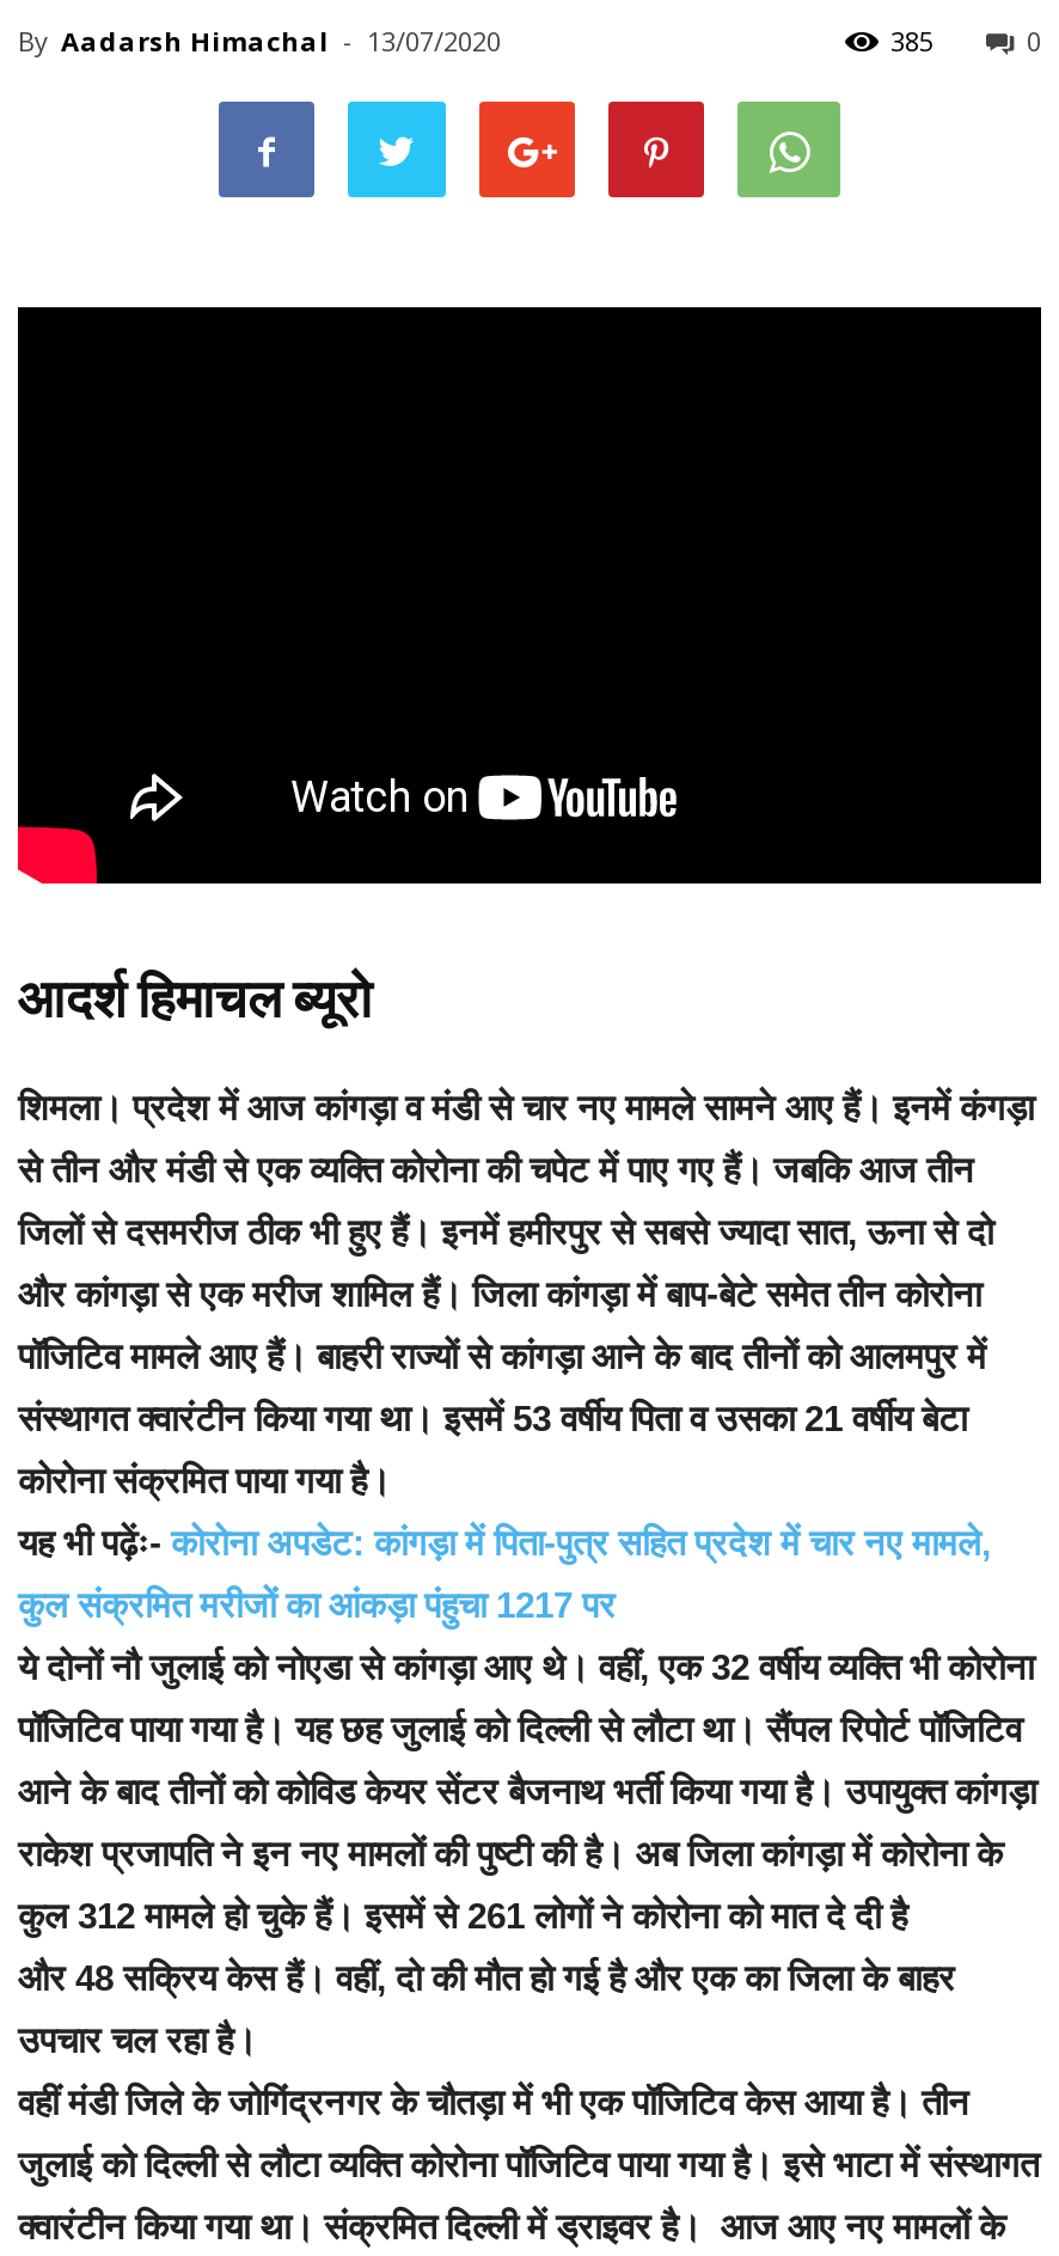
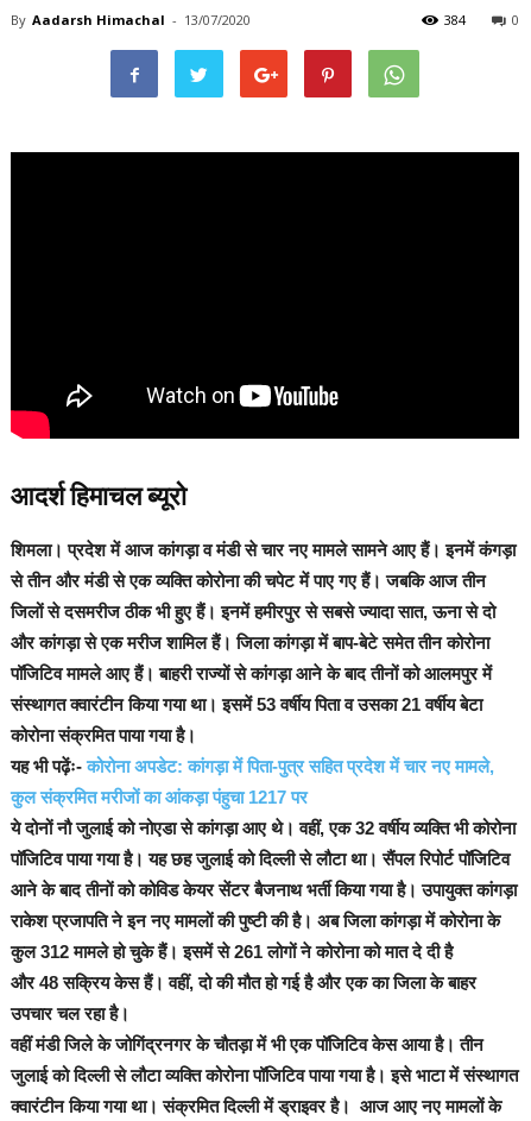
- 385
+ 384
